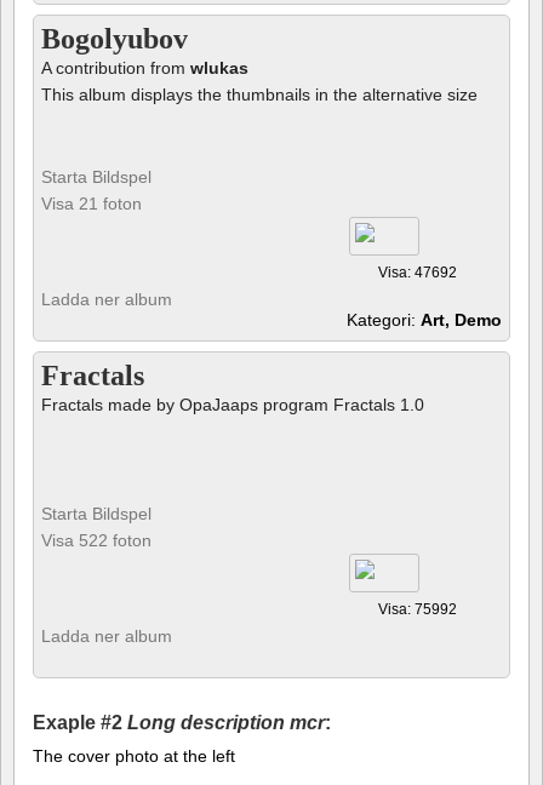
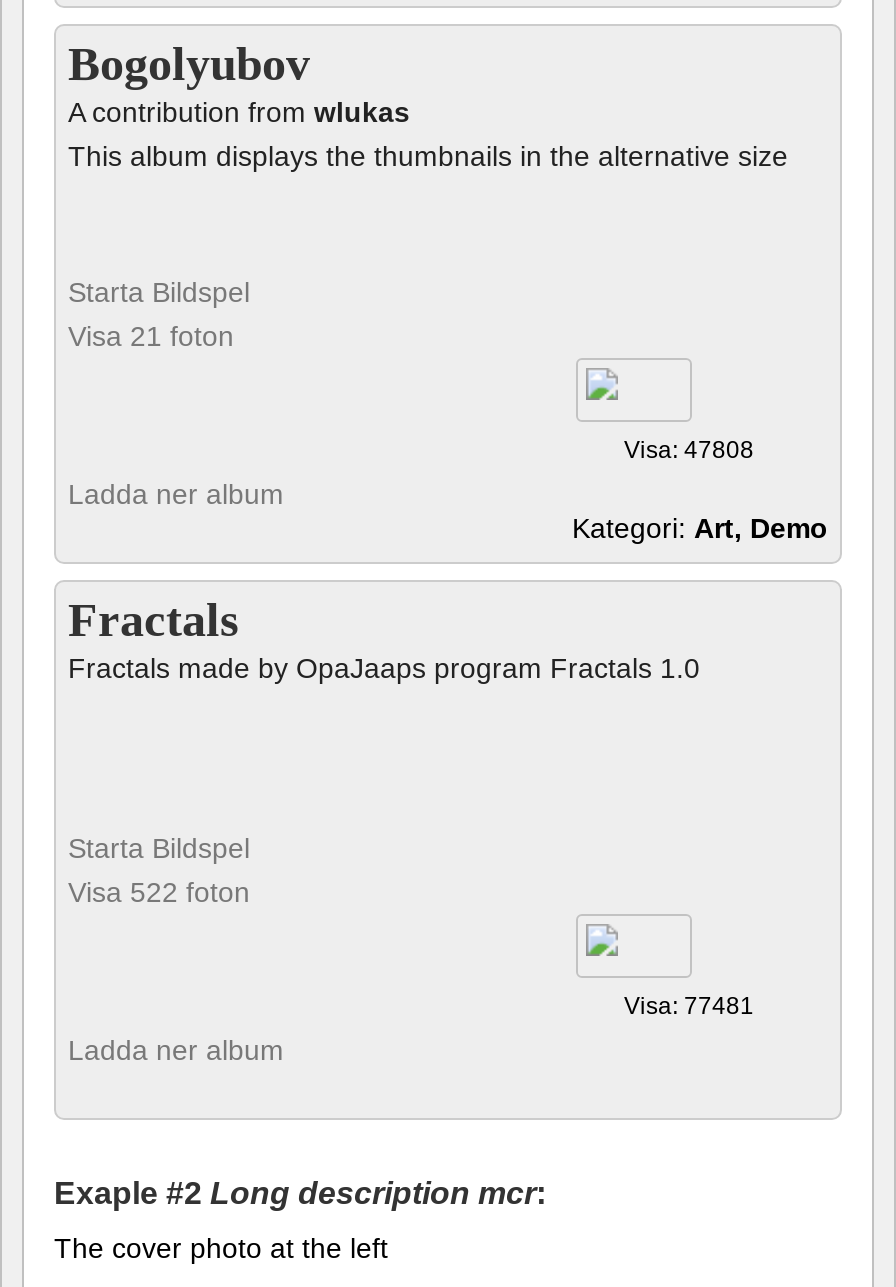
- Visa: 47692
+ Visa: 47808

- Visa: 75992
+ Visa: 77481
